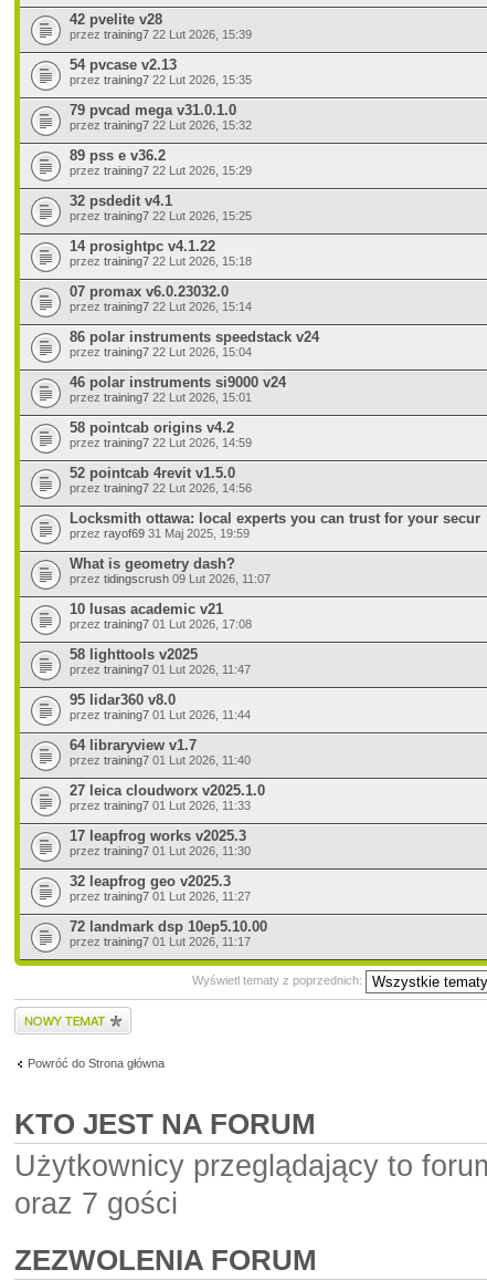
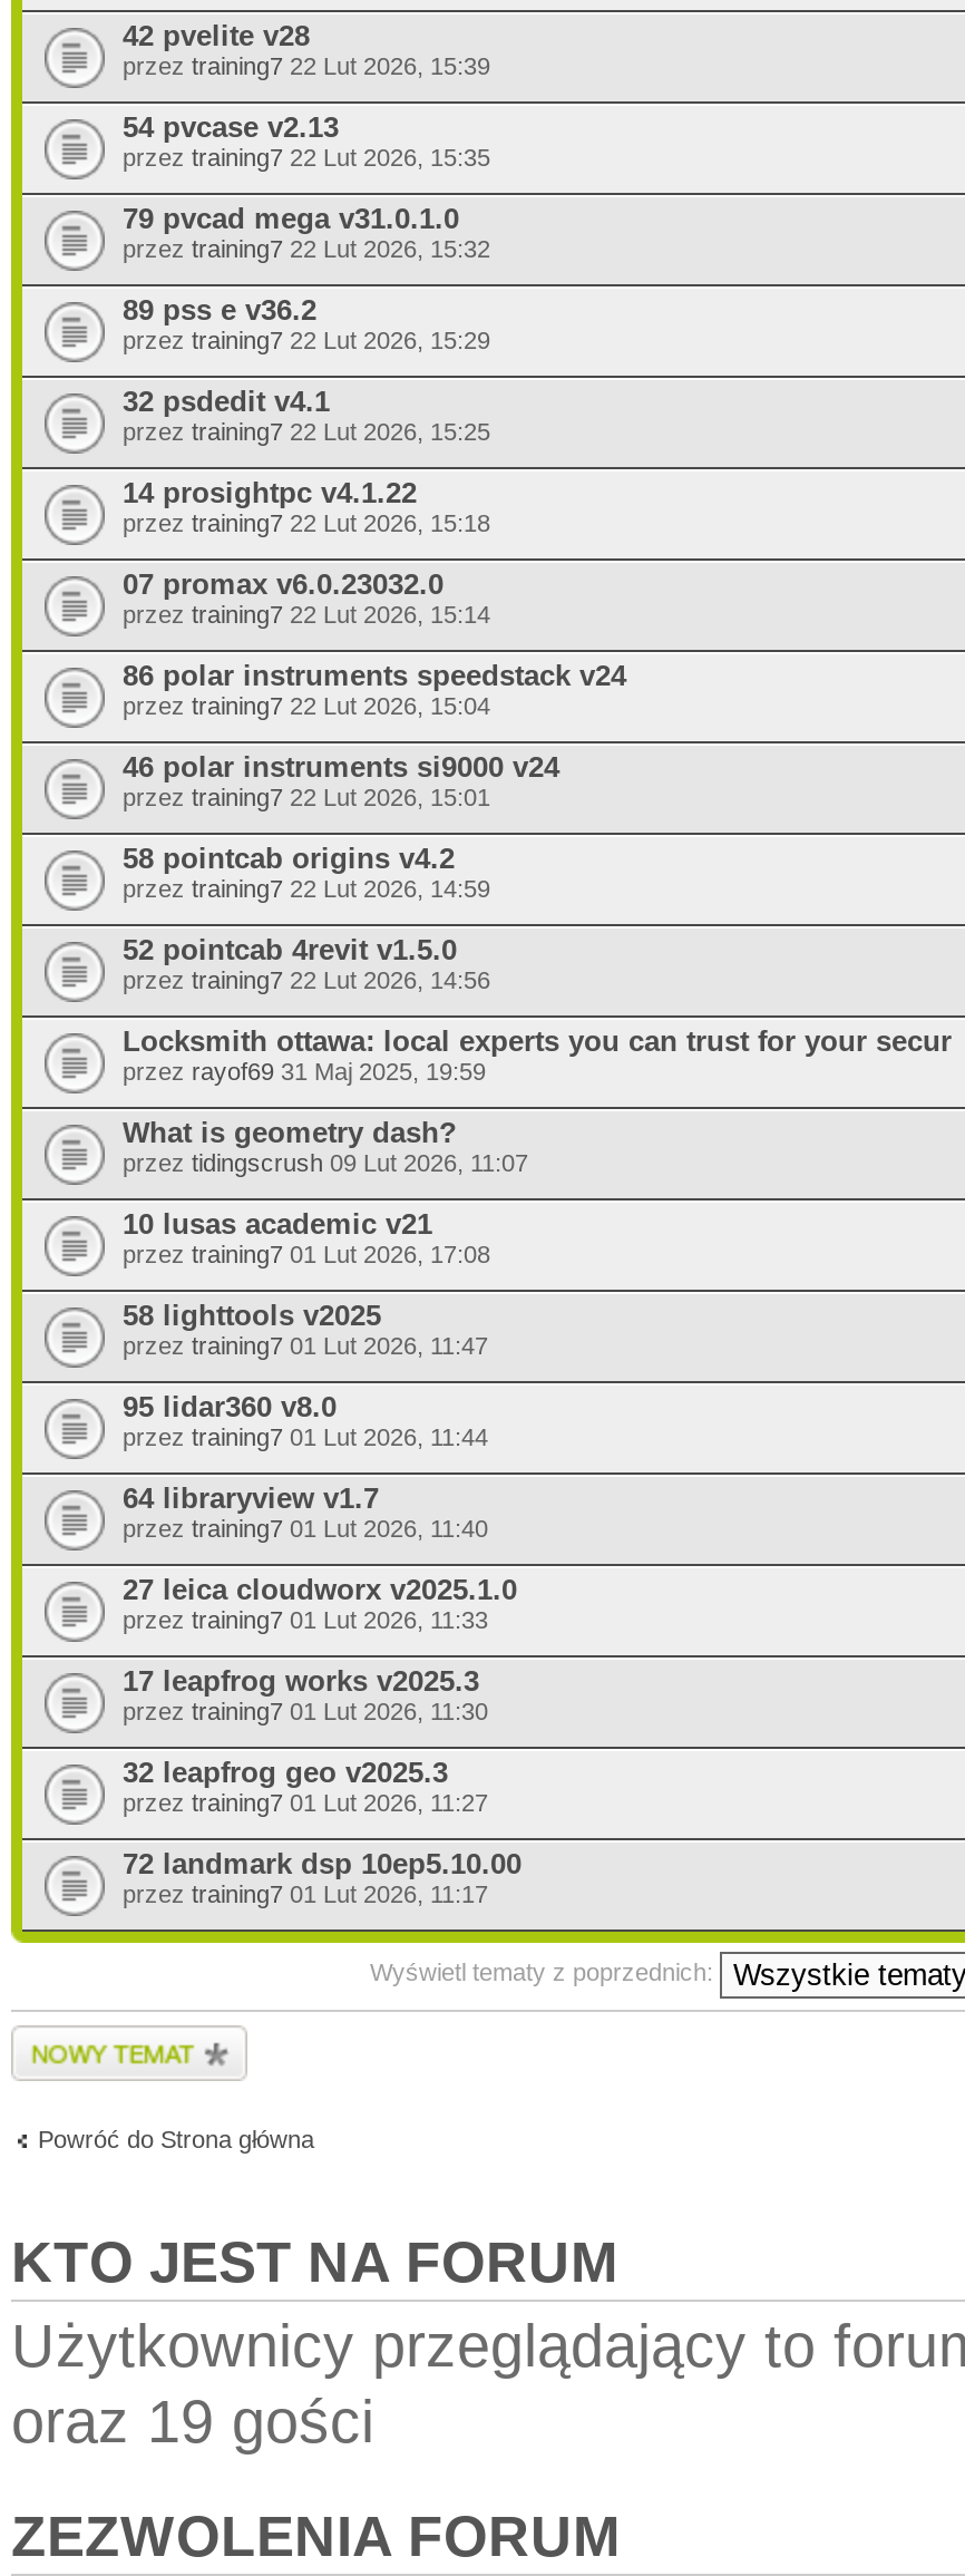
- oraz 7 gości
+ oraz 19 gości
